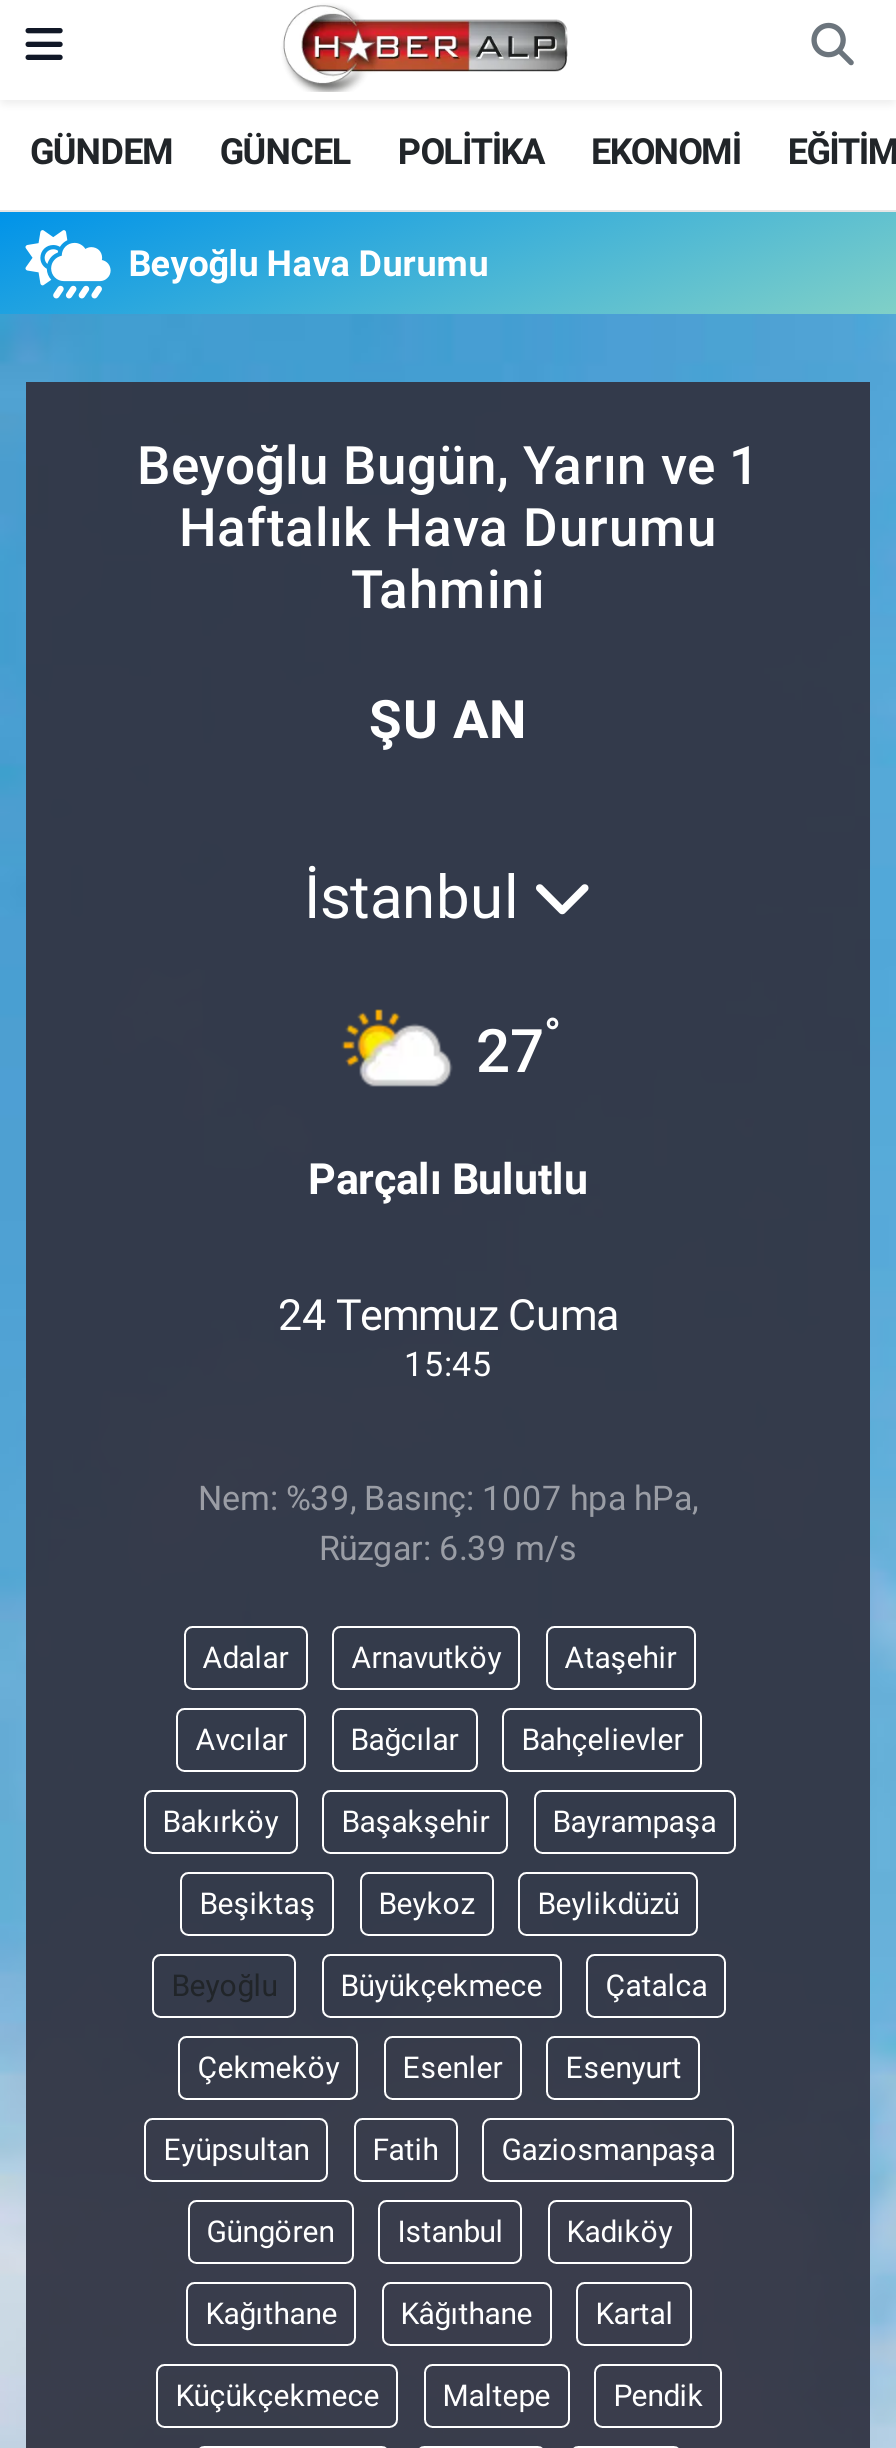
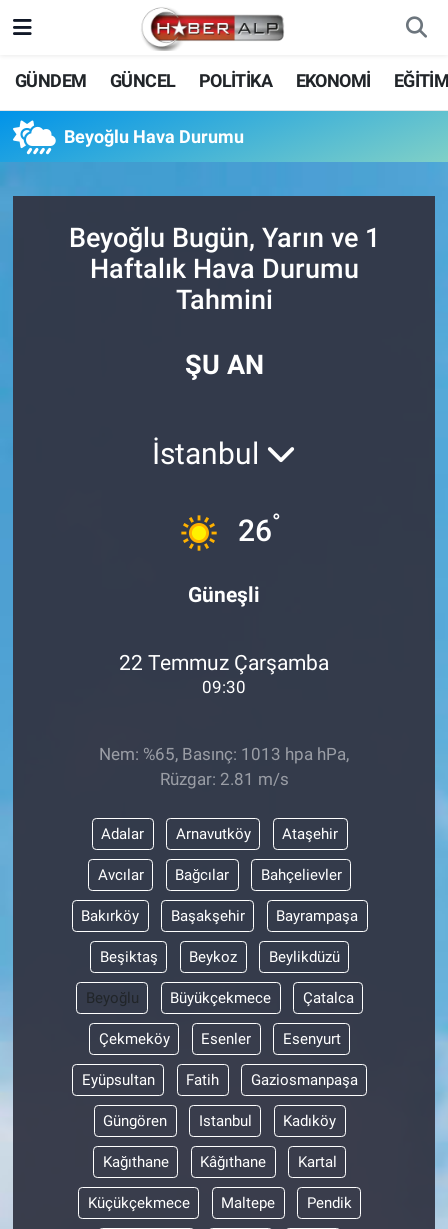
- [image]
- 27°
+ [image]
+ 26°

- Parçalı Bulutlu
+ Güneşli

- 24 Temmuz Cuma
- 15:45
+ 22 Temmuz Çarşamba
+ 09:30

- Nem: %39, Basınç: 1007 hpa hPa,
- Rüzgar: 6.39 m/s
+ Nem: %65, Basınç: 1013 hpa hPa,
+ Rüzgar: 2.81 m/s
